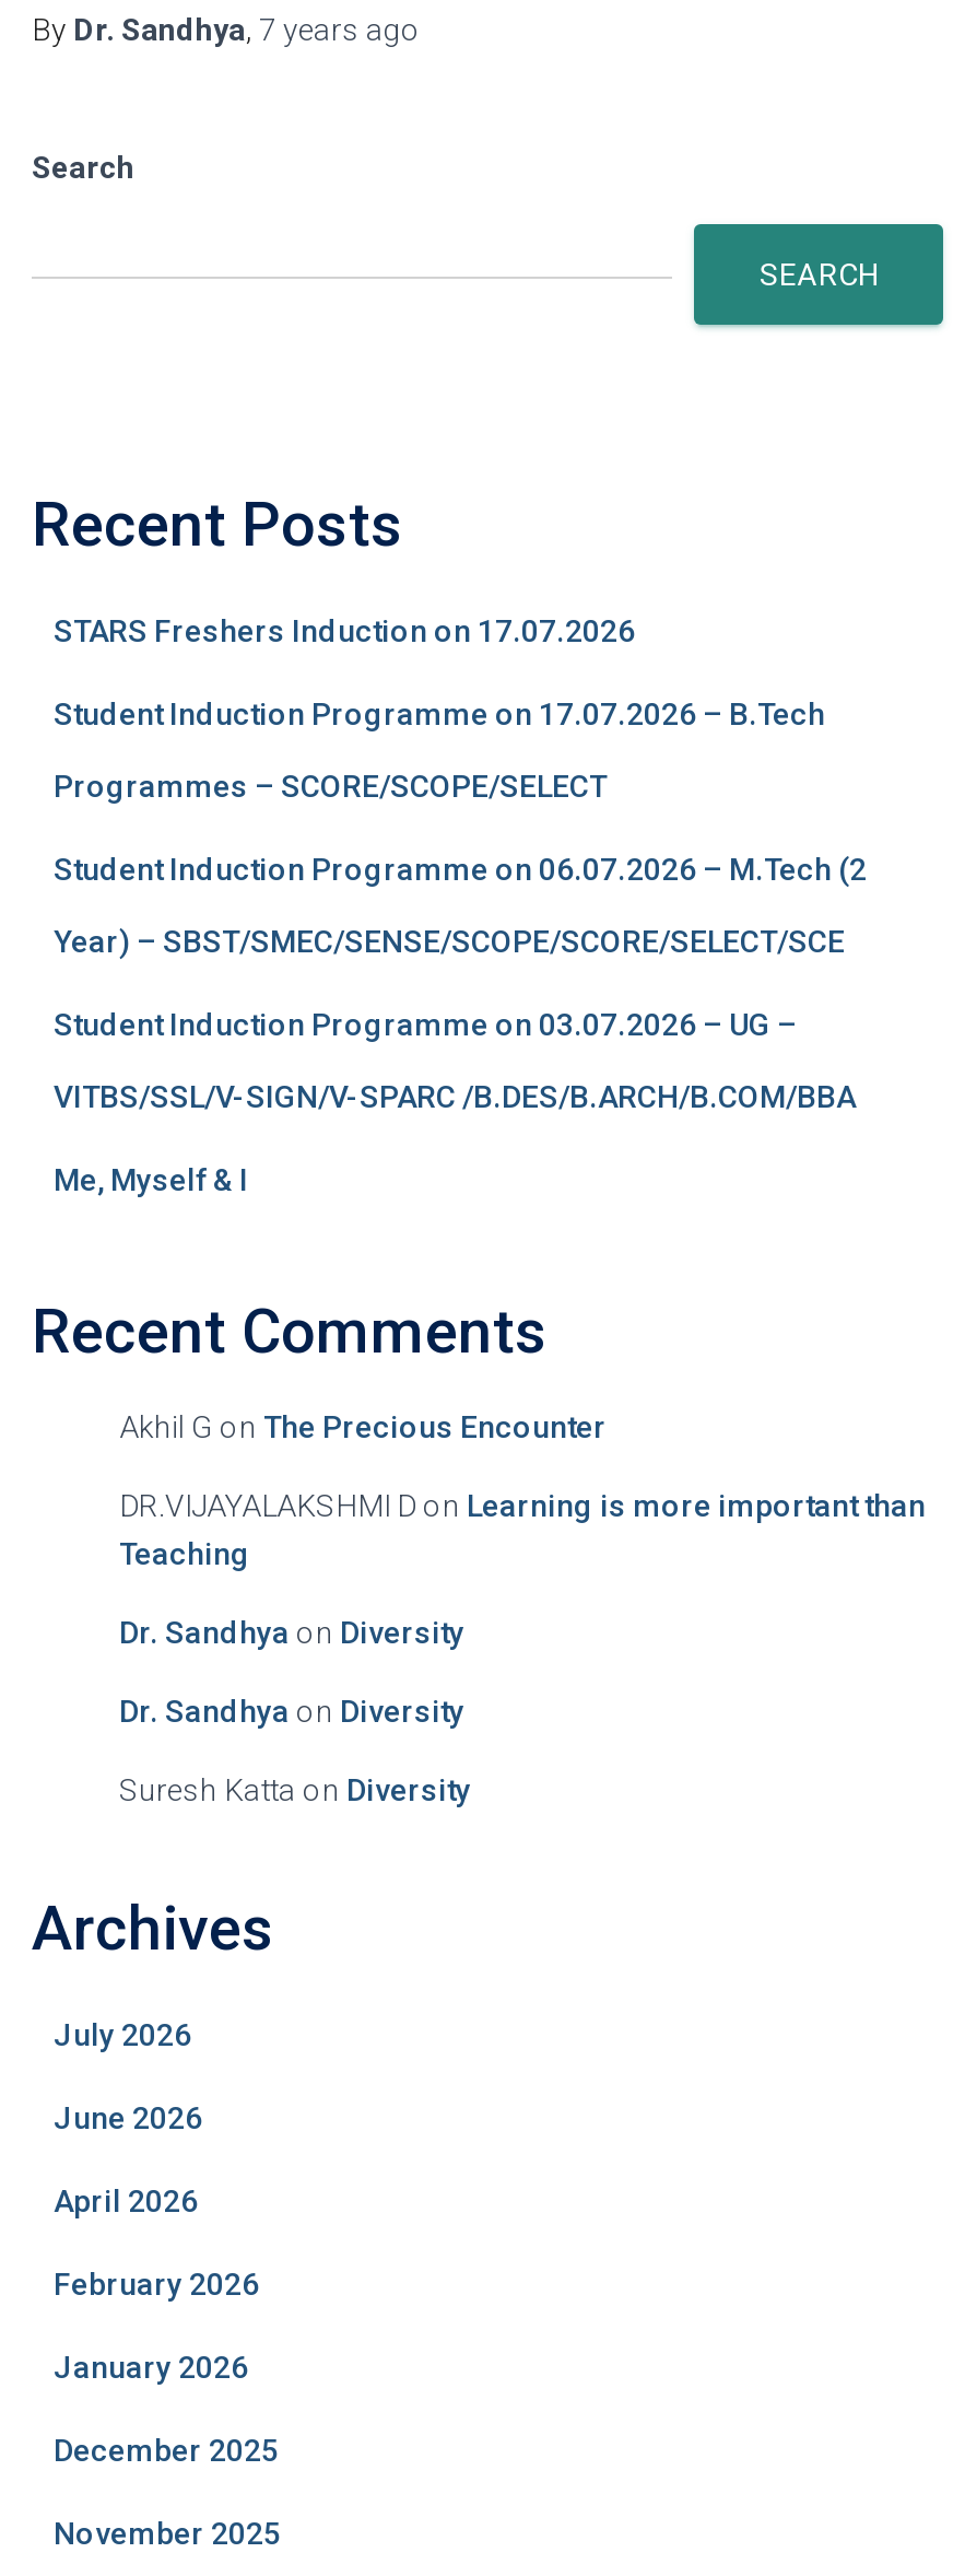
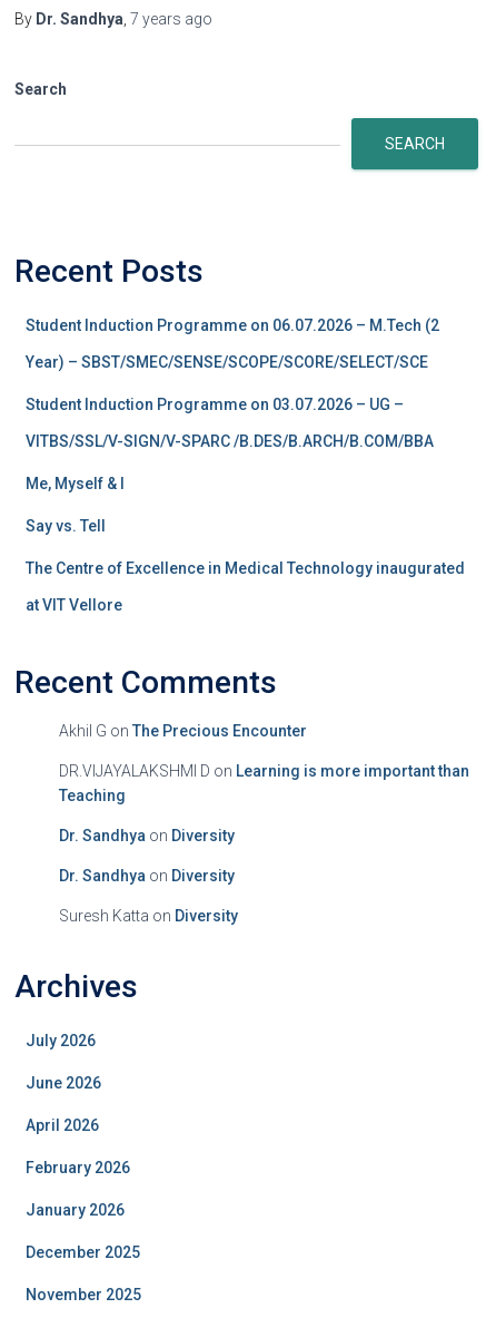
- STARS Freshers Induction on 17.07.2026
- Student Induction Programme on 17.07.2026 – B.Tech
- Programmes – SCORE/SCOPE/SELECT

moved up: Student Induction Programme on 06.07.2026 – M.Tech (2 | Year) – SBST/SMEC/SENSE/SCOPE/SCORE/SELECT/SCE | Student Induction Programme on 03.07.2026 – UG – | VITBS/SSL/V-SIGN/V-SPARC /B.DES/B.ARCH/B.COM/BBA | Me, Myself & I

+ Say vs. Tell
+ The Centre of Excellence in Medical Technology inaugurated
+ at VIT Vellore
